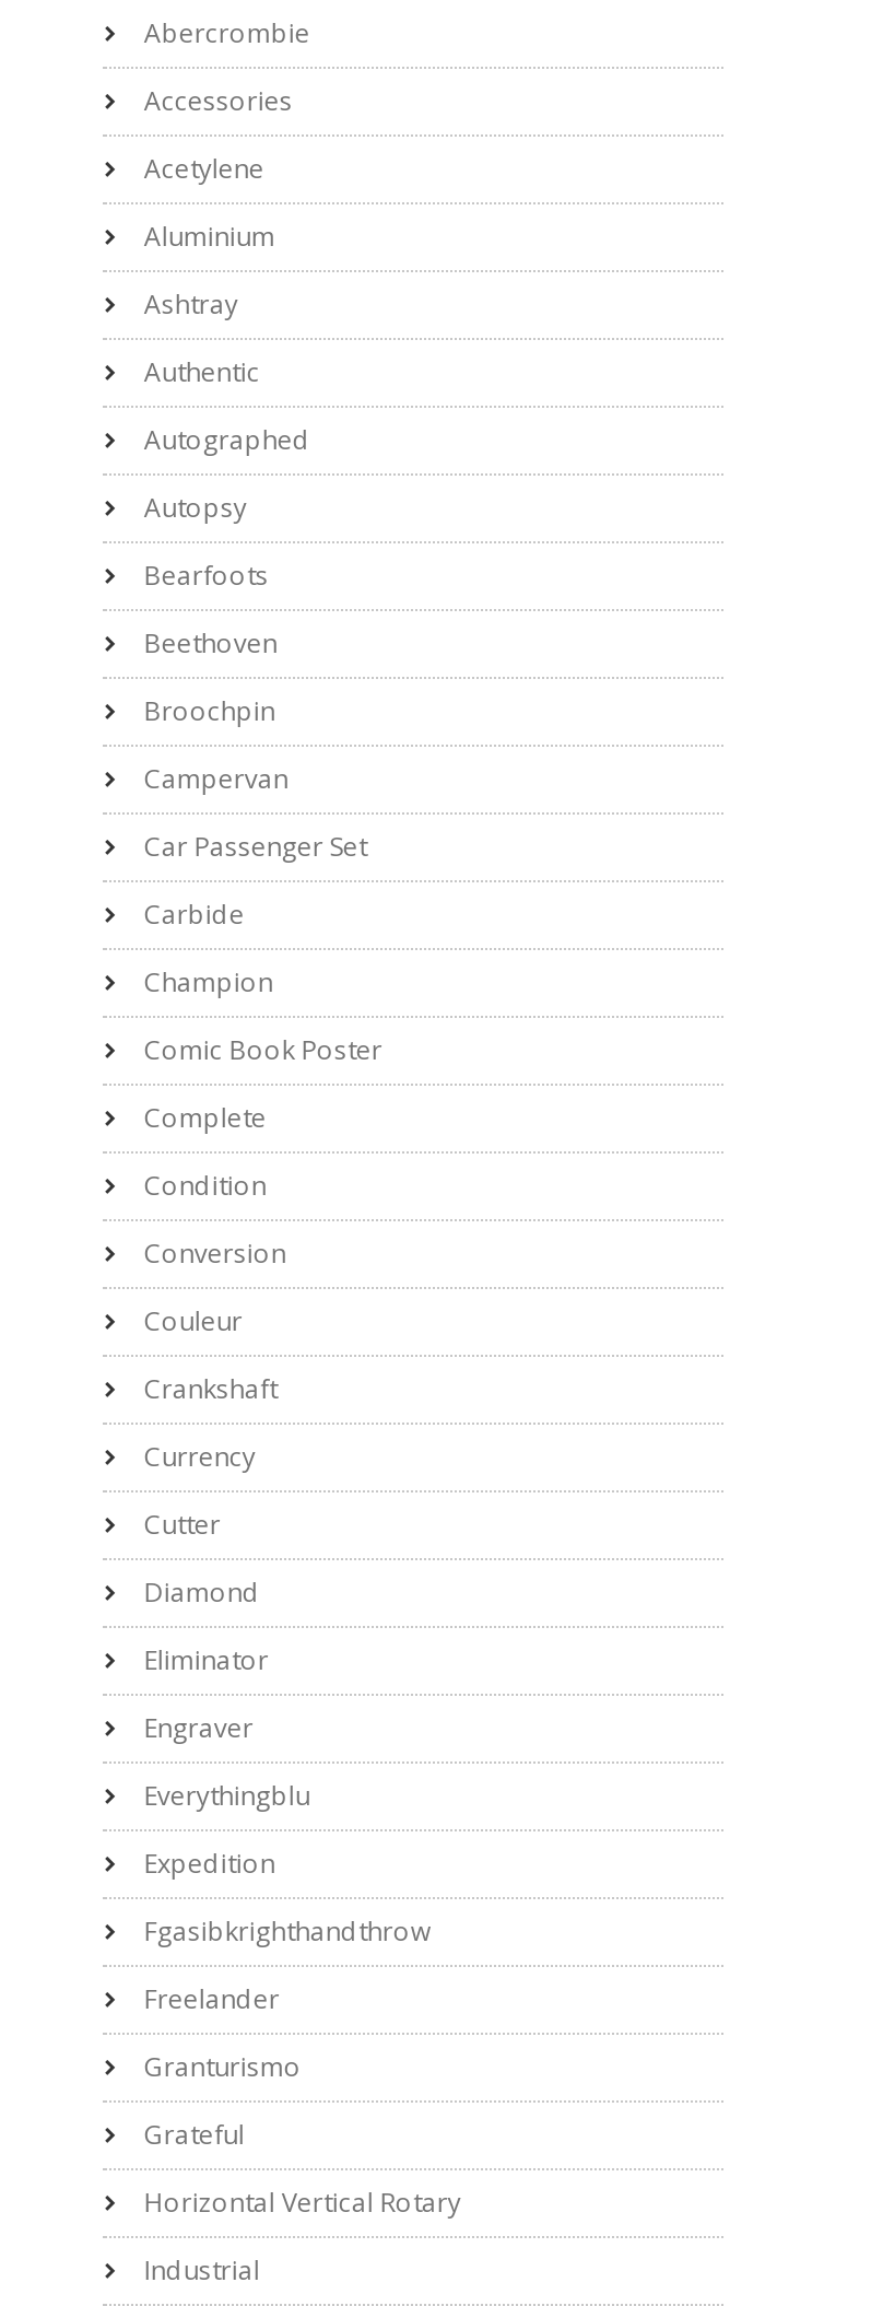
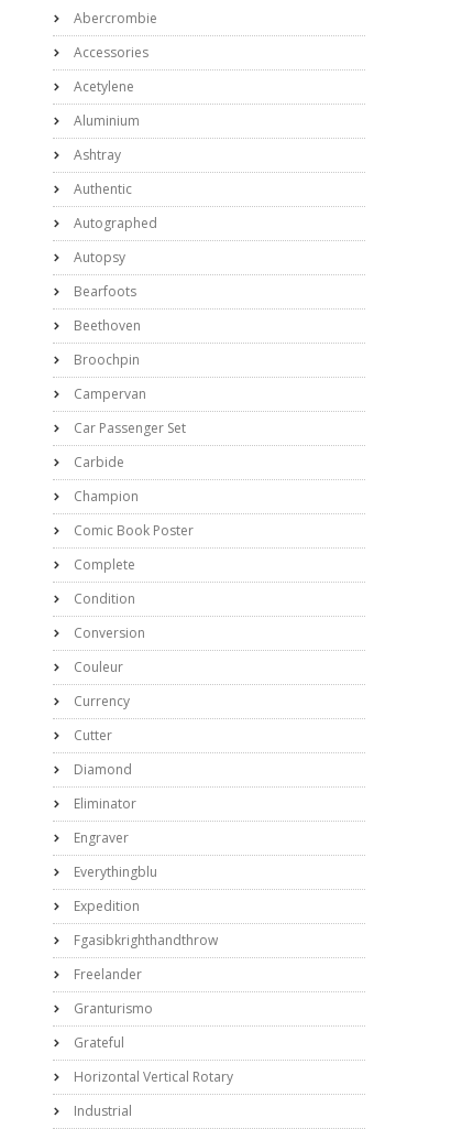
- Crankshaft
